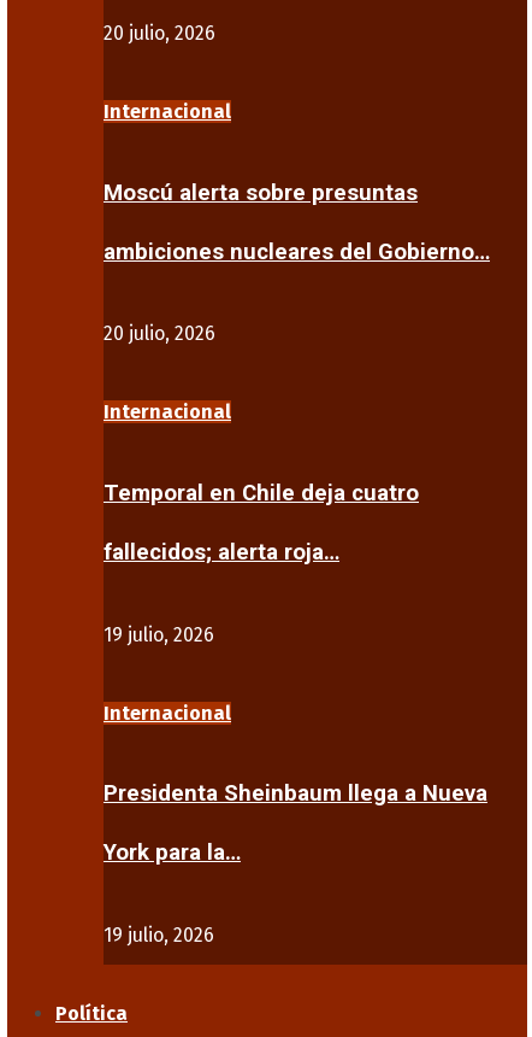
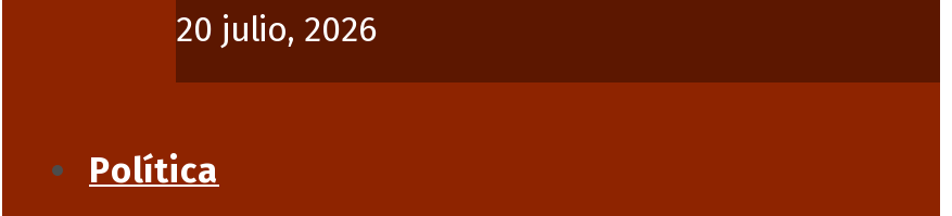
- Internacional
- Moscú alerta sobre presuntas
- ambiciones nucleares del Gobierno…
- 20 julio, 2026
- Internacional
- Temporal en Chile deja cuatro
- fallecidos; alerta roja…
- 19 julio, 2026
- Internacional
- Presidenta Sheinbaum llega a Nueva
- York para la…
- 19 julio, 2026
